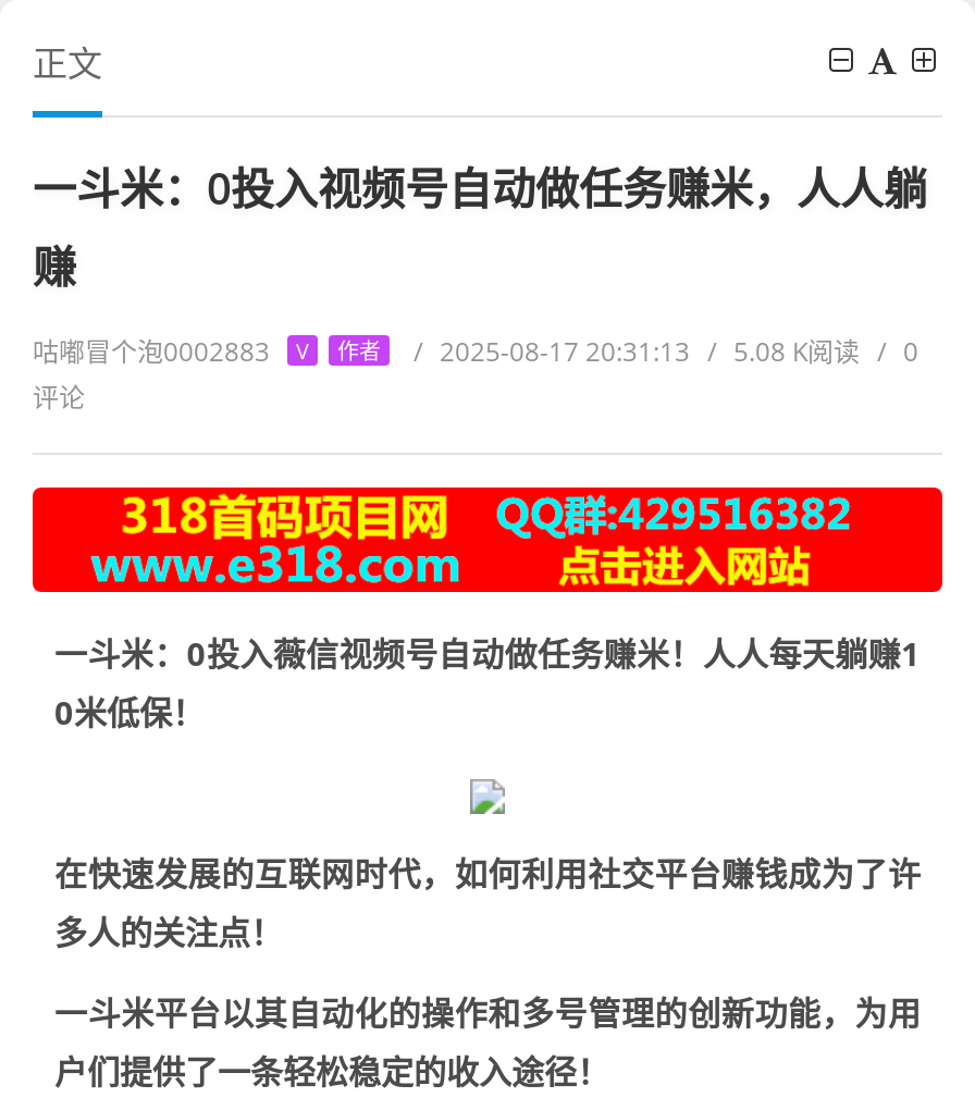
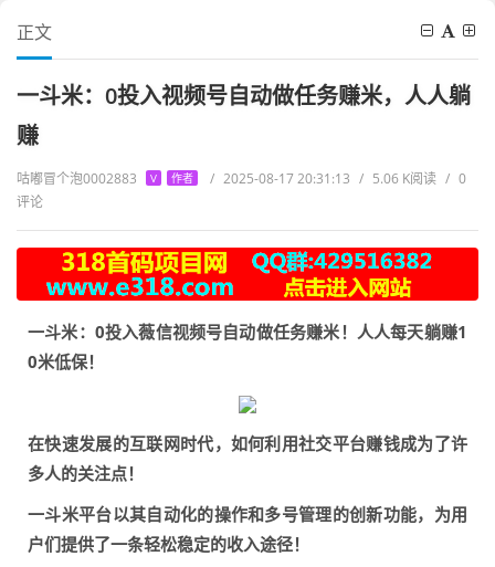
- 咕嘟冒个泡0002883 V 作者 / 2025-08-17 20:31:13 / 5.08 K阅读 / 0
+ 咕嘟冒个泡0002883 V 作者 / 2025-08-17 20:31:13 / 5.06 K阅读 / 0
